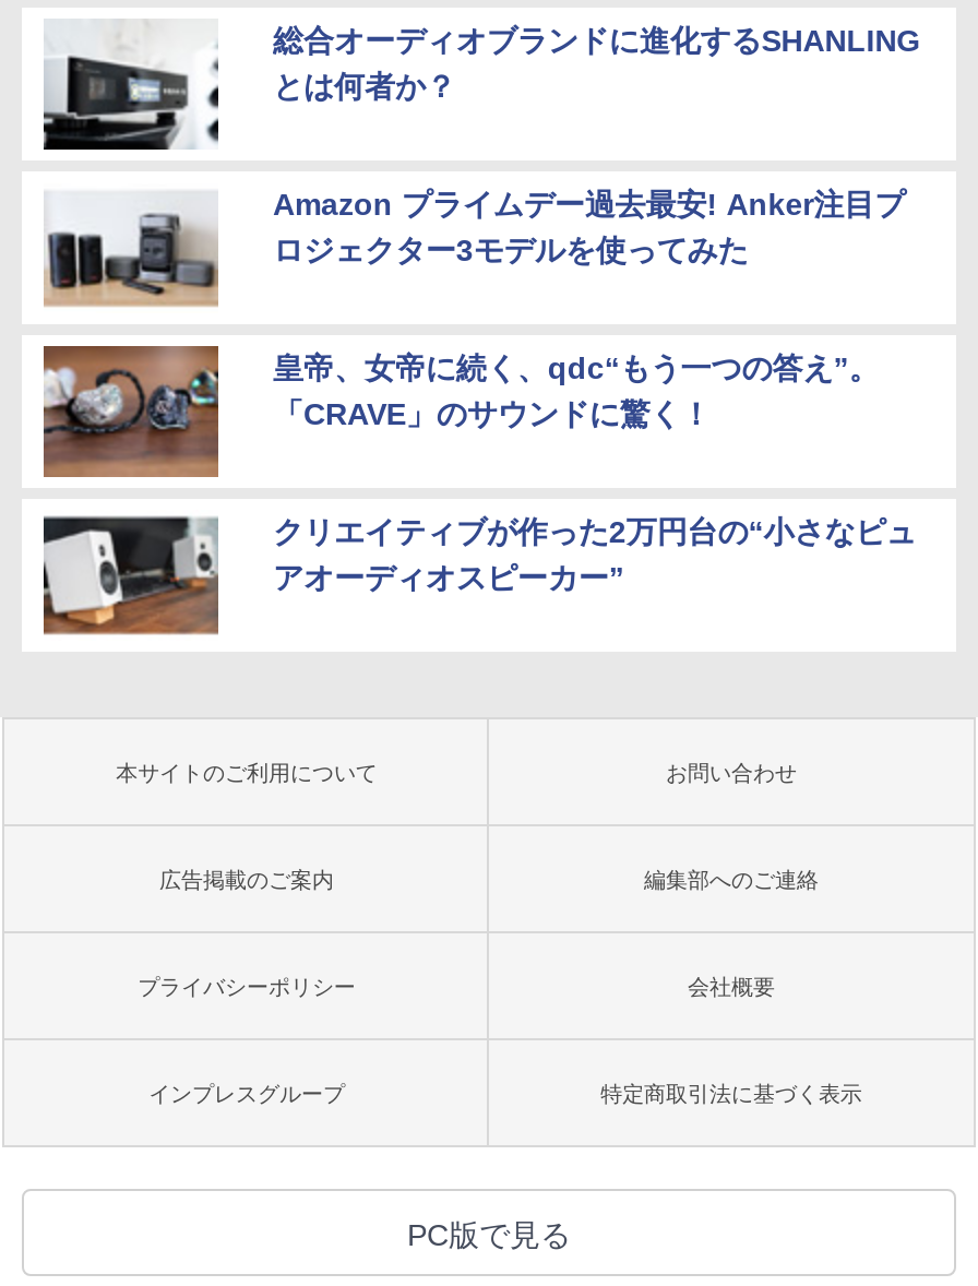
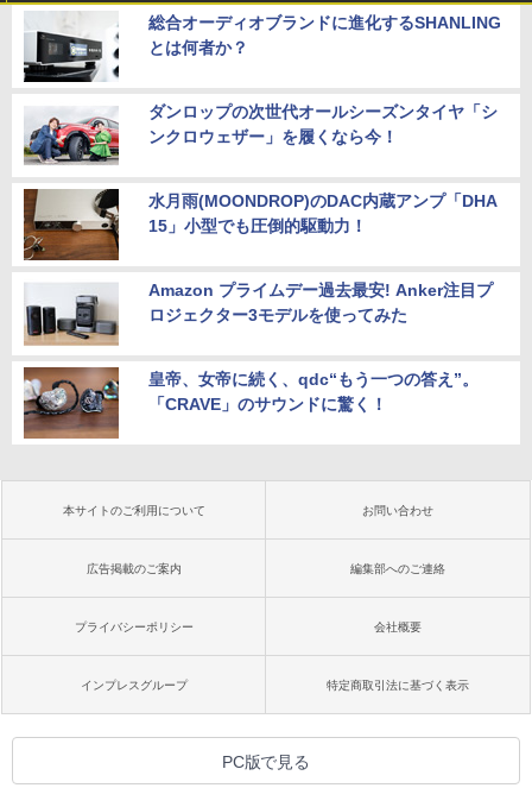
+ [image]

+ [image]
+ ダンロップの次世代オールシーズンタイヤ「シ
+ ンクロウェザー」を履くなら今！
+ 水月雨(MOONDROP)のDAC内蔵アンプ「DHA
+ 15」小型でも圧倒的駆動力！

moved down: [image] | Amazon プライムデー過去最安! Anker注目プ | ロジェクター3モデルを使ってみた | 皇帝、女帝に続く、qdc“もう一つの答え”。 | 「CRAVE」のサウンドに驚く！

- [image]
- クリエイティブが作った2万円台の“小さなピュ
- アオーディオスピーカー”
